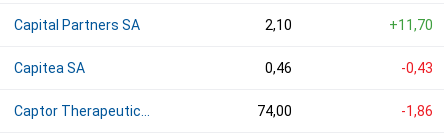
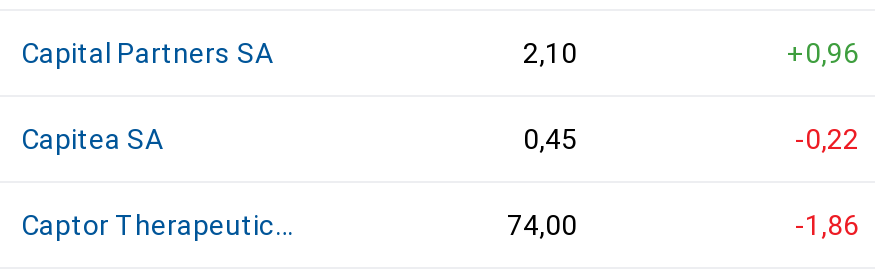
- +11,70
+ +0,96

- 0,46
+ 0,45

- -0,43
+ -0,22
